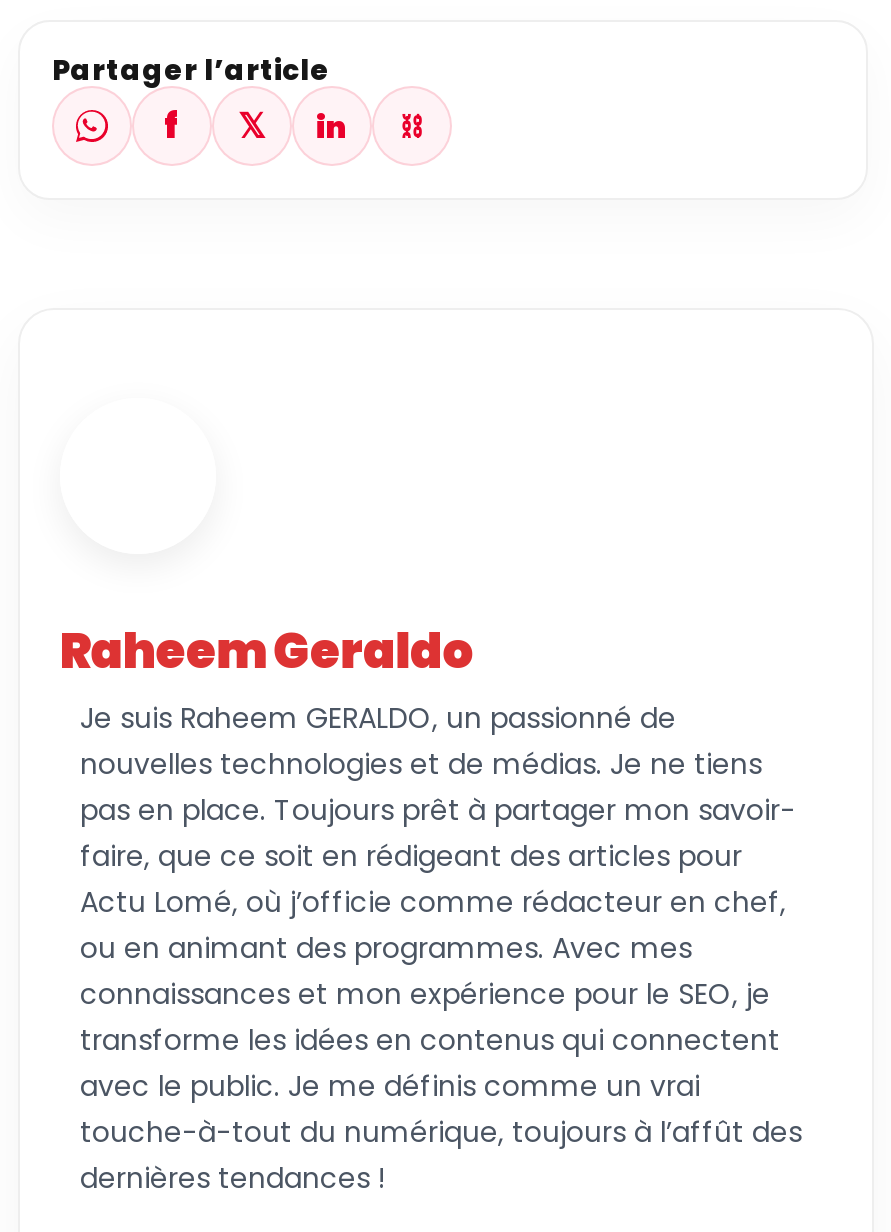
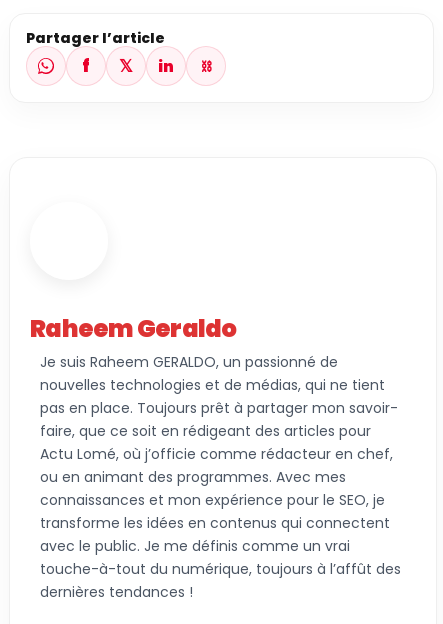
- nouvelles technologies et de médias. Je ne tiens
+ nouvelles technologies et de médias, qui ne tient
